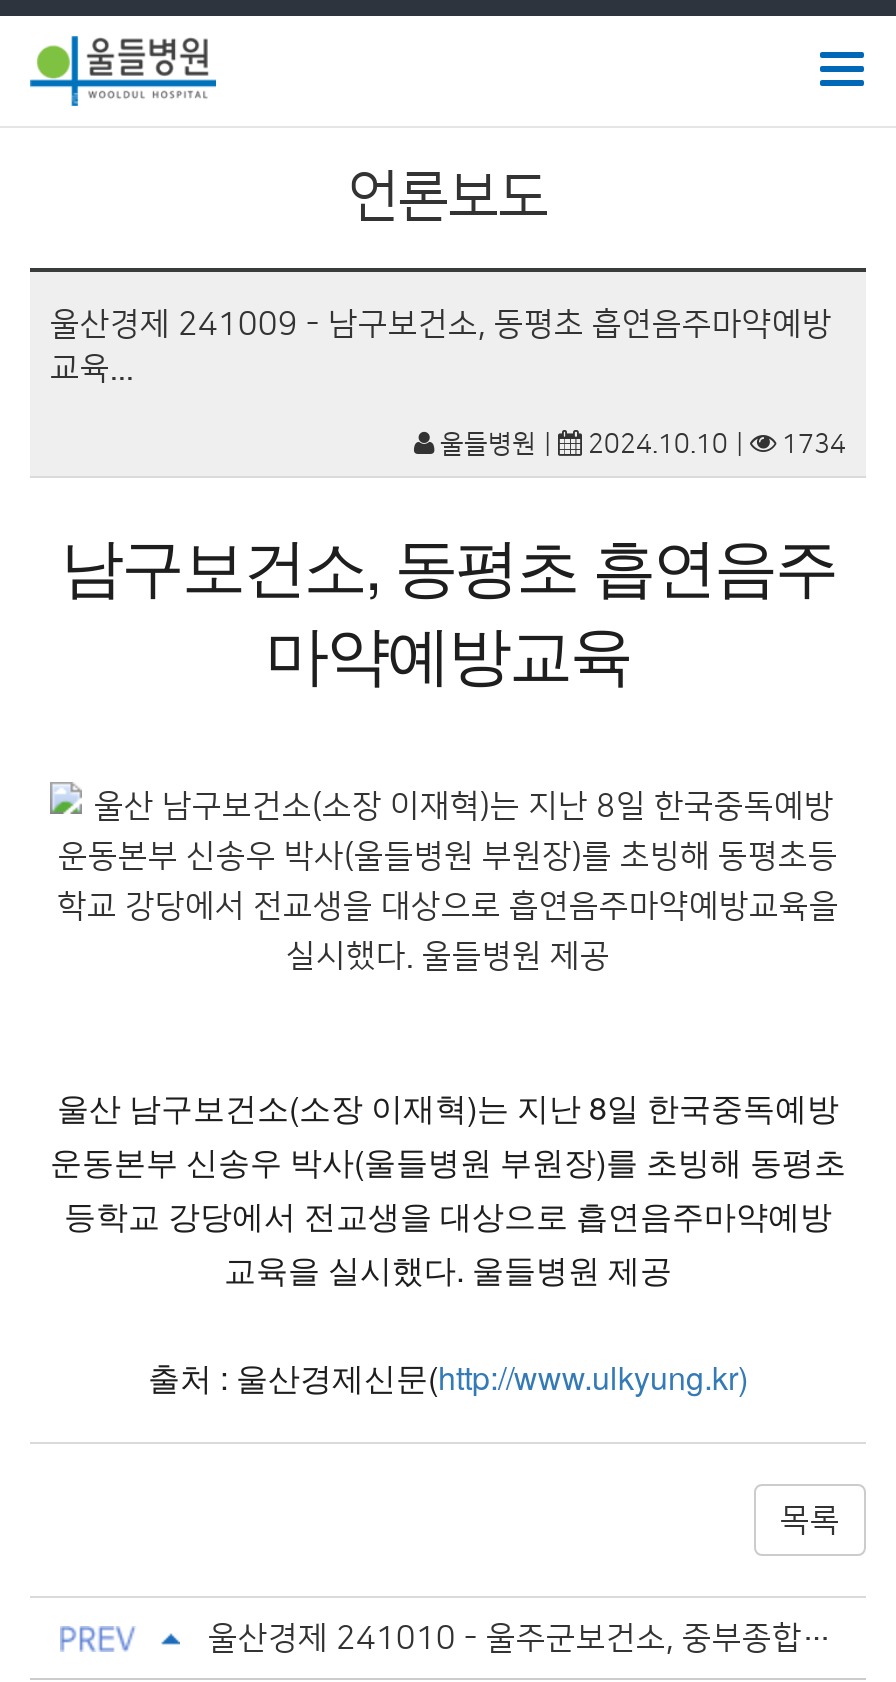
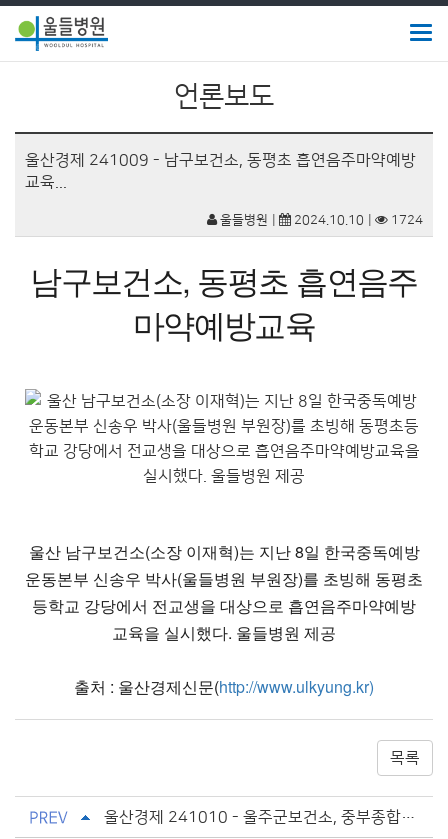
- 울들병원 2024.10.10 1734
+ 울들병원 2024.10.10 1724
